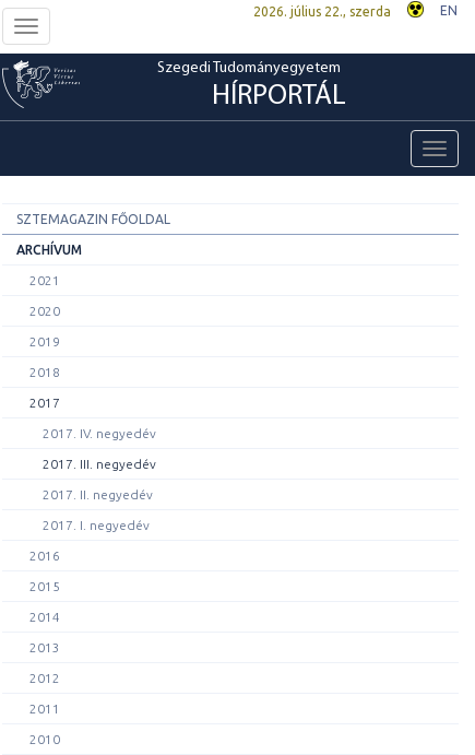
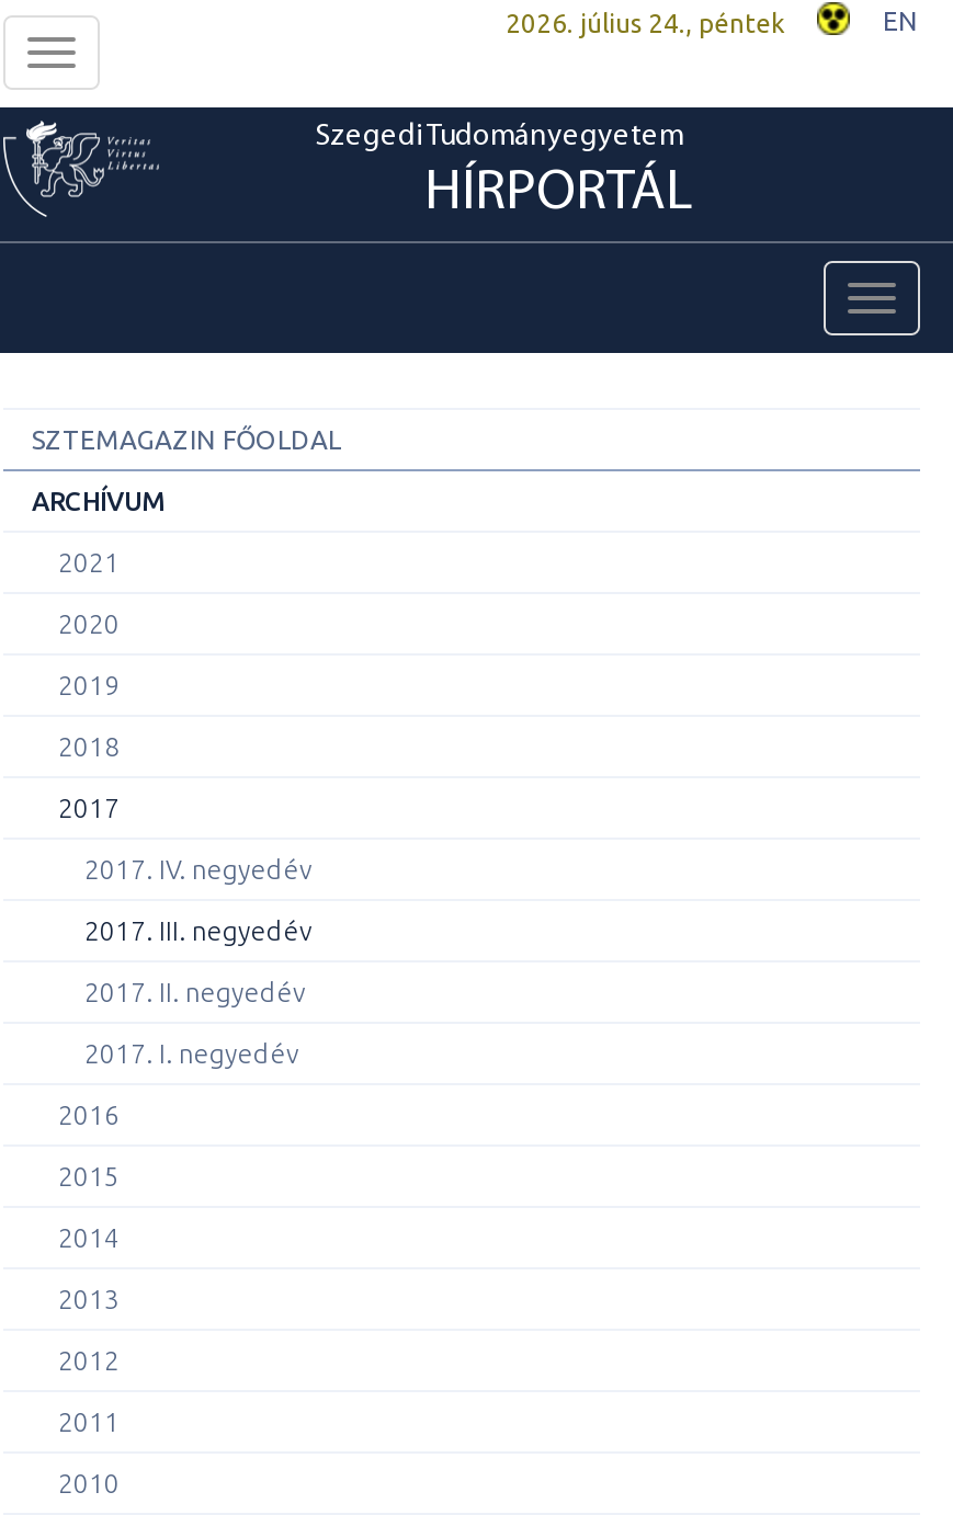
- 2026. július 22., szerda
+ 2026. július 24., péntek
